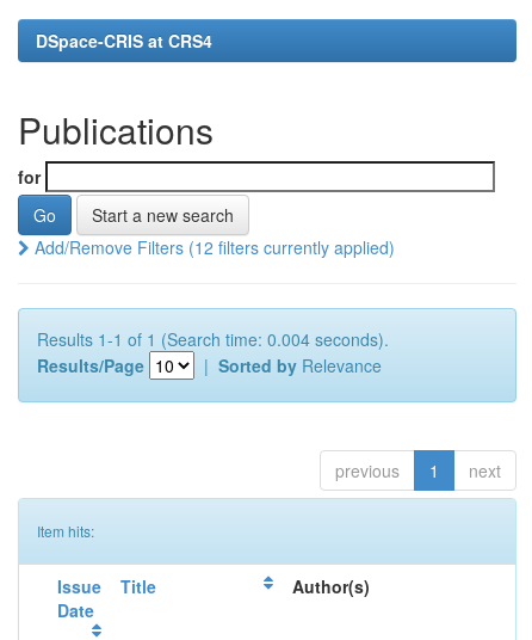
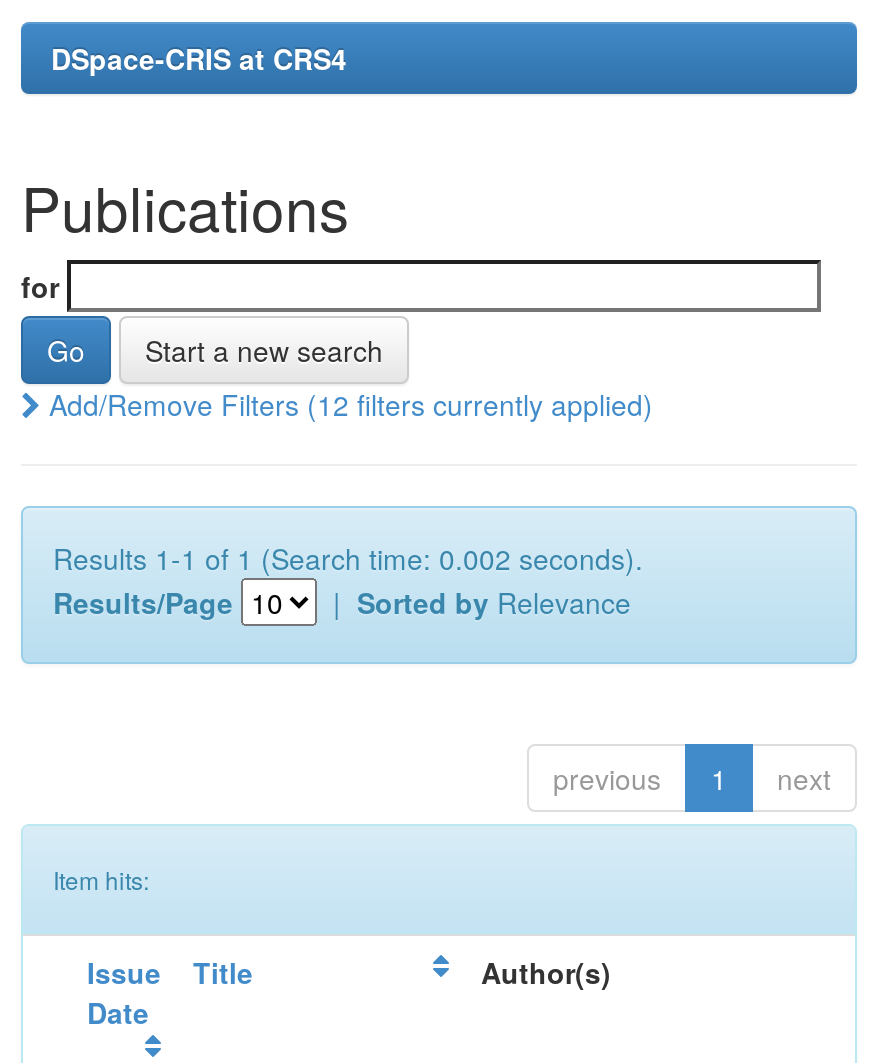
- Results 1-1 of 1 (Search time: 0.004 seconds).
+ Results 1-1 of 1 (Search time: 0.002 seconds).
